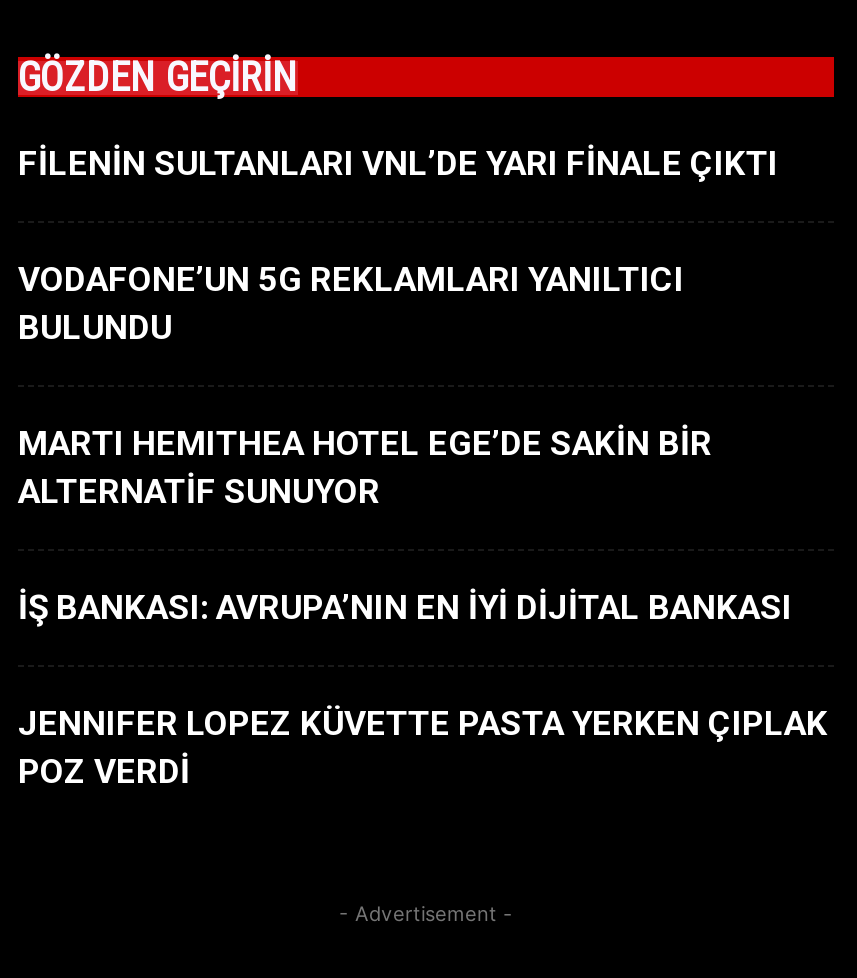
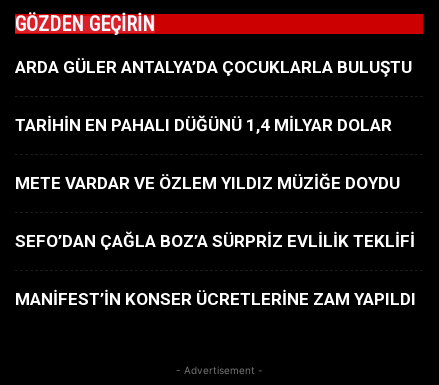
- FİLENİN SULTANLARI VNL’DE YARI FİNALE ÇIKTI
+ ARDA GÜLER ANTALYA’DA ÇOCUKLARLA BULUŞTU

- VODAFONE’UN 5G REKLAMLARI YANILTICI
- BULUNDU
+ TARİHİN EN PAHALI DÜĞÜNÜ 1,4 MİLYAR DOLAR

- MARTI HEMITHEA HOTEL EGE’DE SAKİN BİR
- ALTERNATİF SUNUYOR
+ METE VARDAR VE ÖZLEM YILDIZ MÜZİĞE DOYDU

- İŞ BANKASI: AVRUPA’NIN EN İYİ DİJİTAL BANKASI
+ SEFO’DAN ÇAĞLA BOZ’A SÜRPRİZ EVLİLİK TEKLİFİ

- JENNIFER LOPEZ KÜVETTE PASTA YERKEN ÇIPLAK
- POZ VERDİ
+ MANİFEST’İN KONSER ÜCRETLERİNE ZAM YAPILDI
